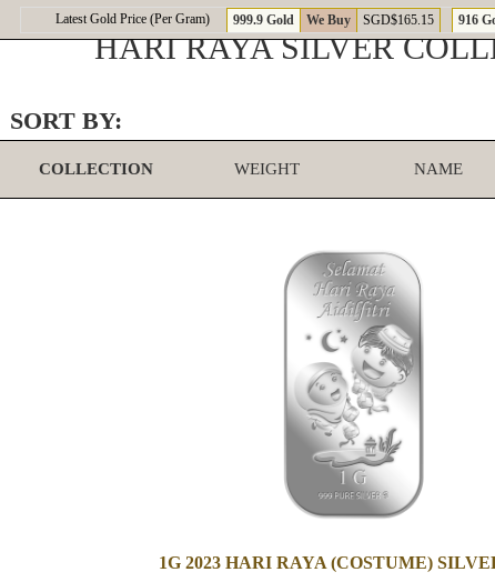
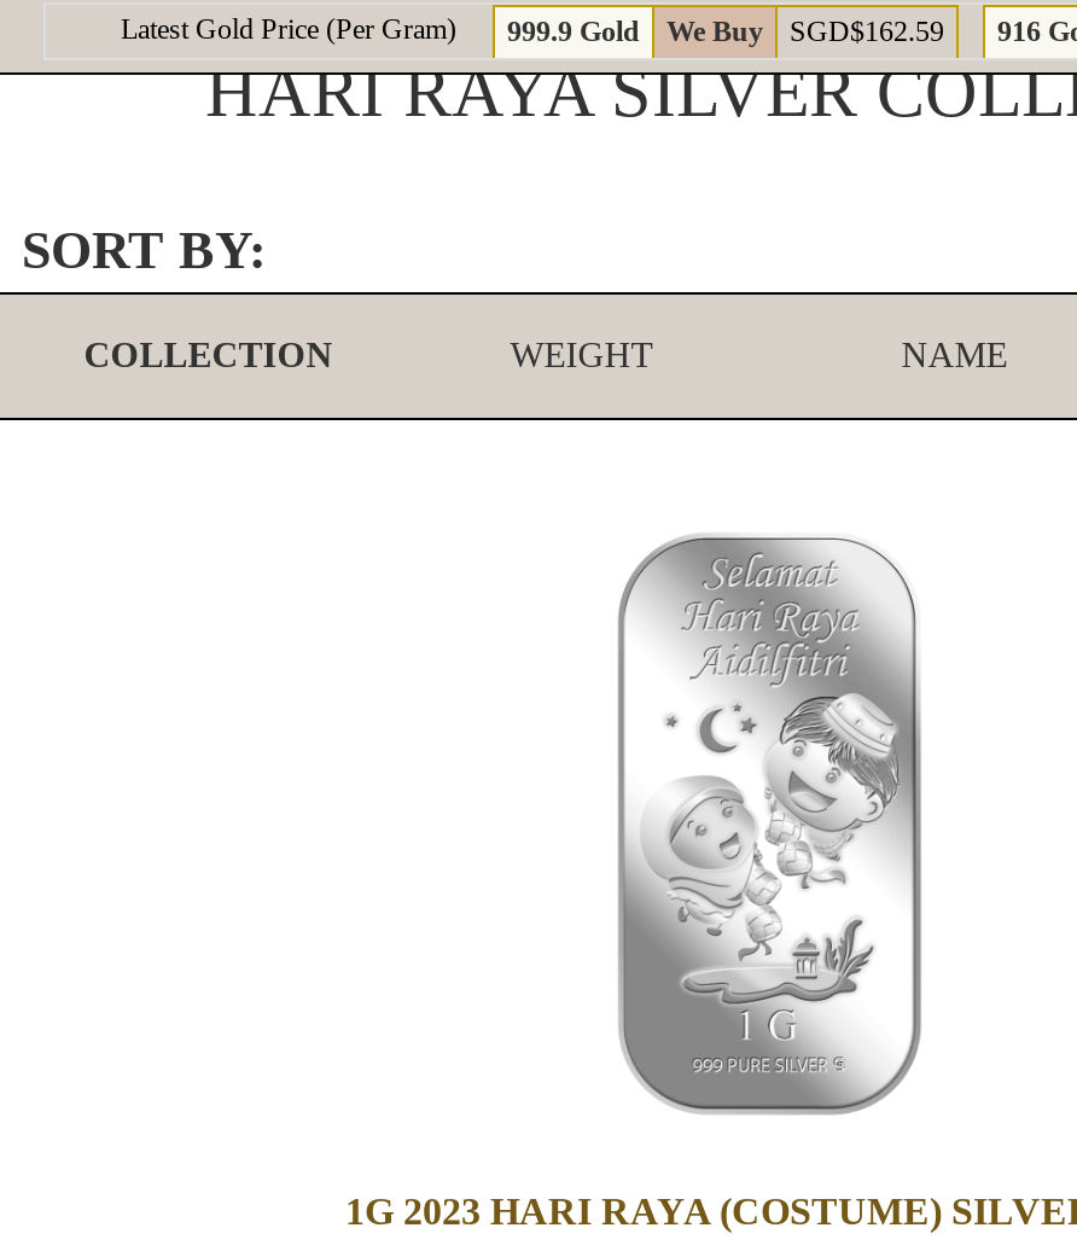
- SGD$165.15
+ SGD$162.59
